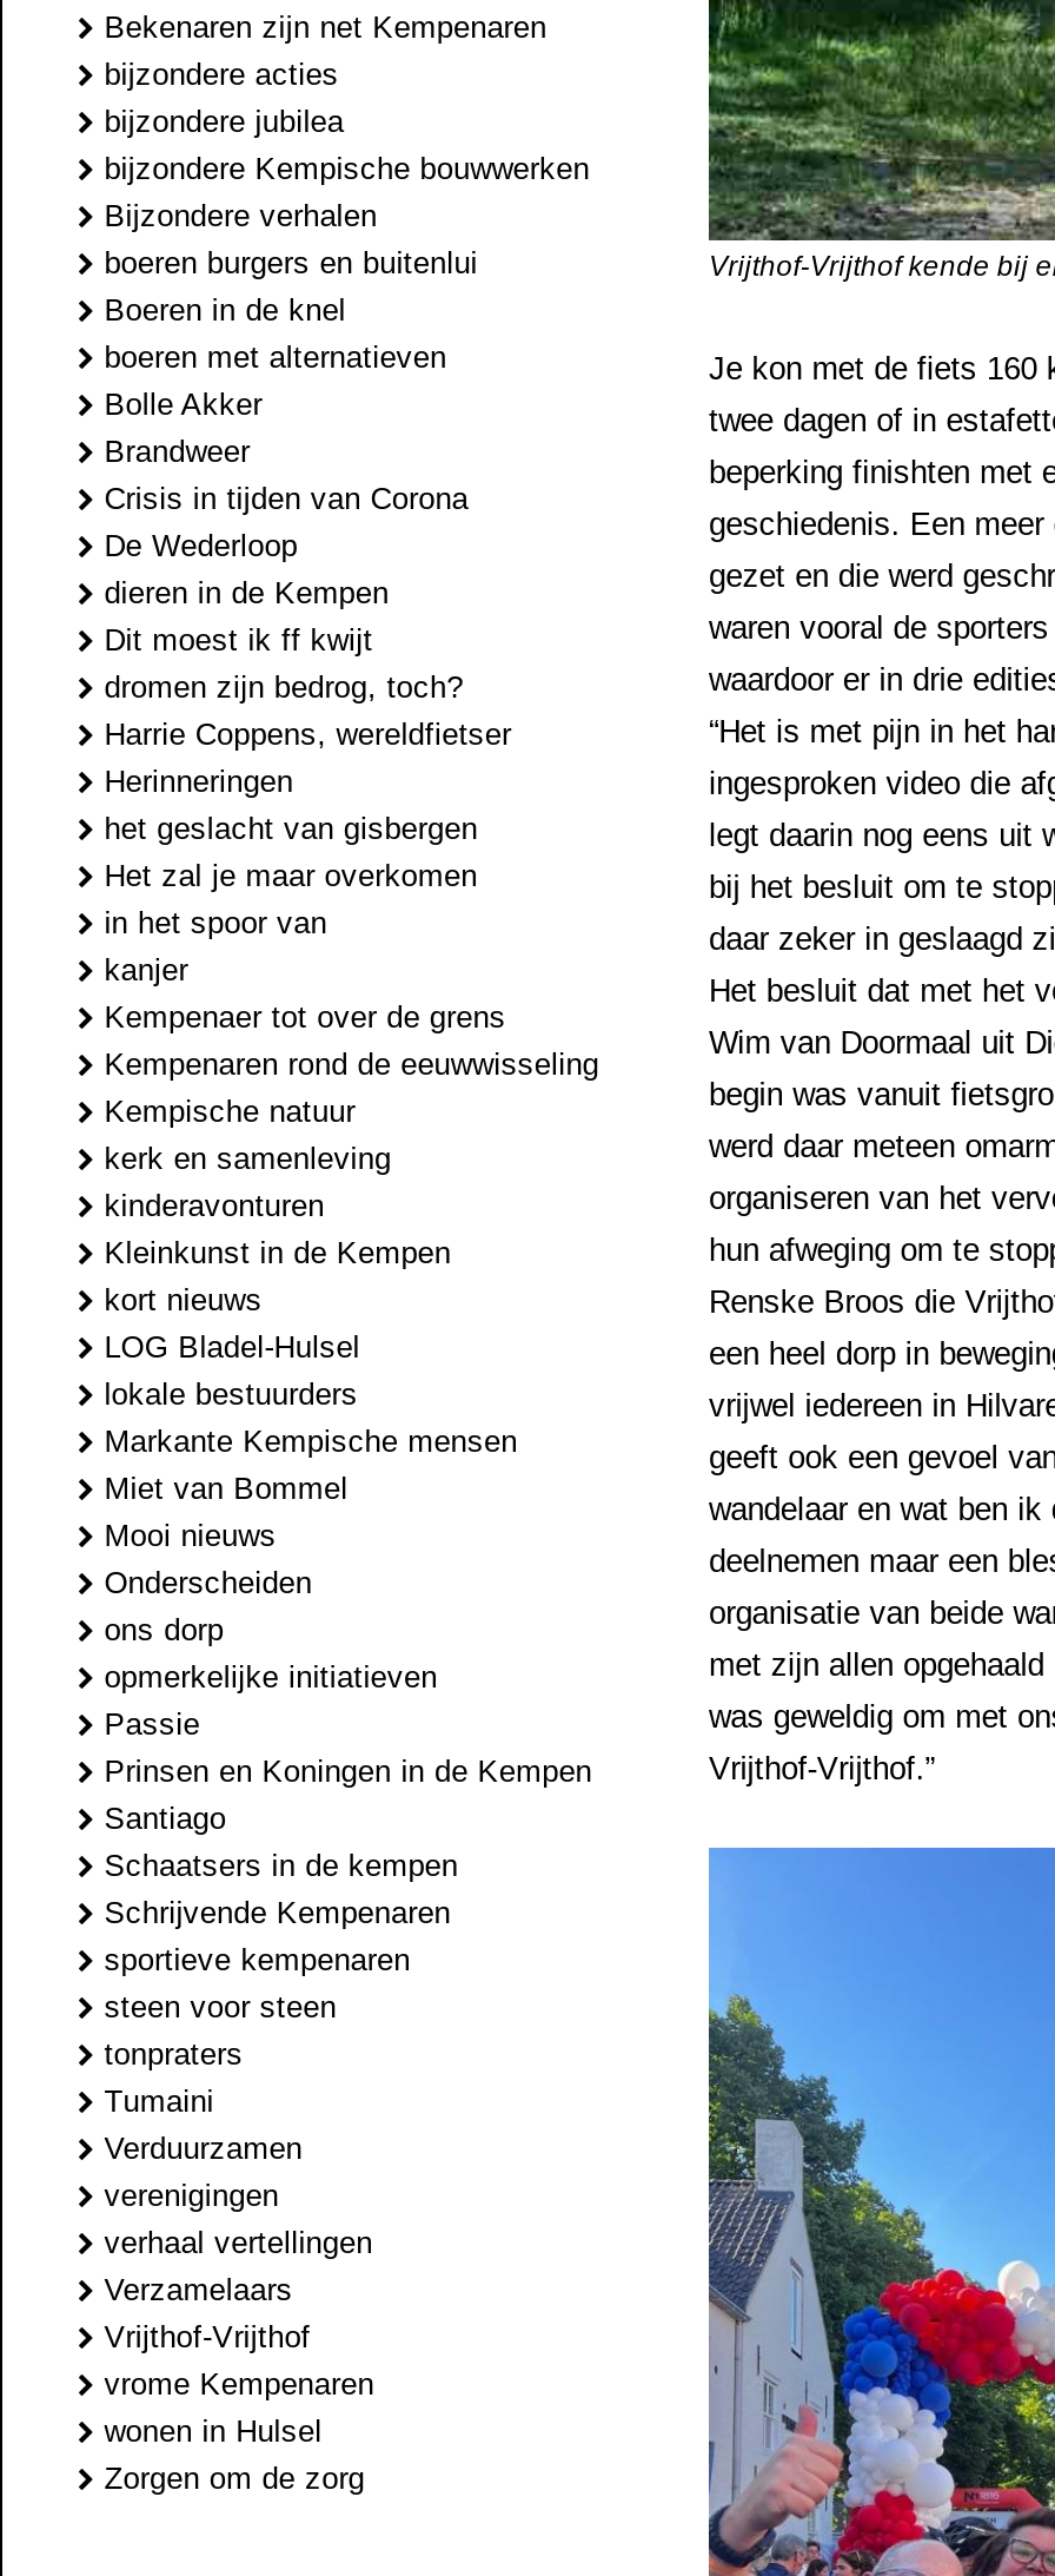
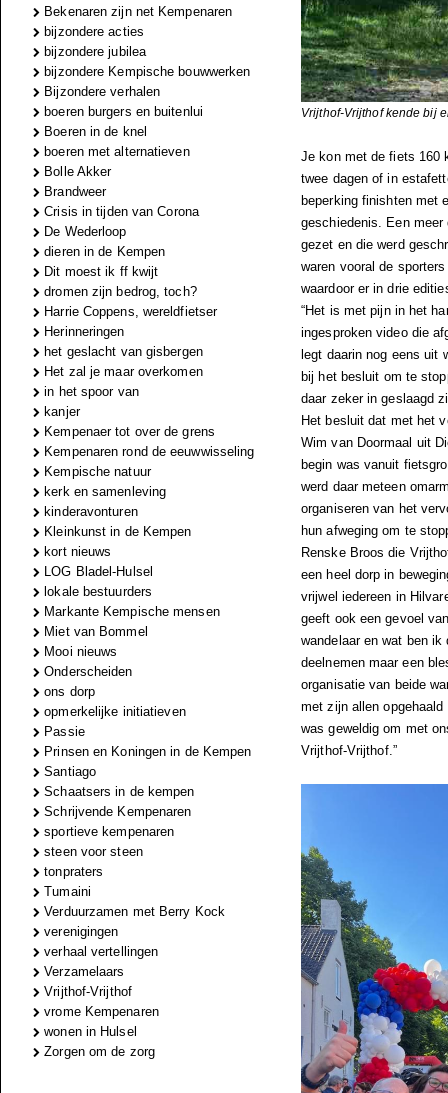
- Verduurzamen
+ Verduurzamen met Berry Kock
